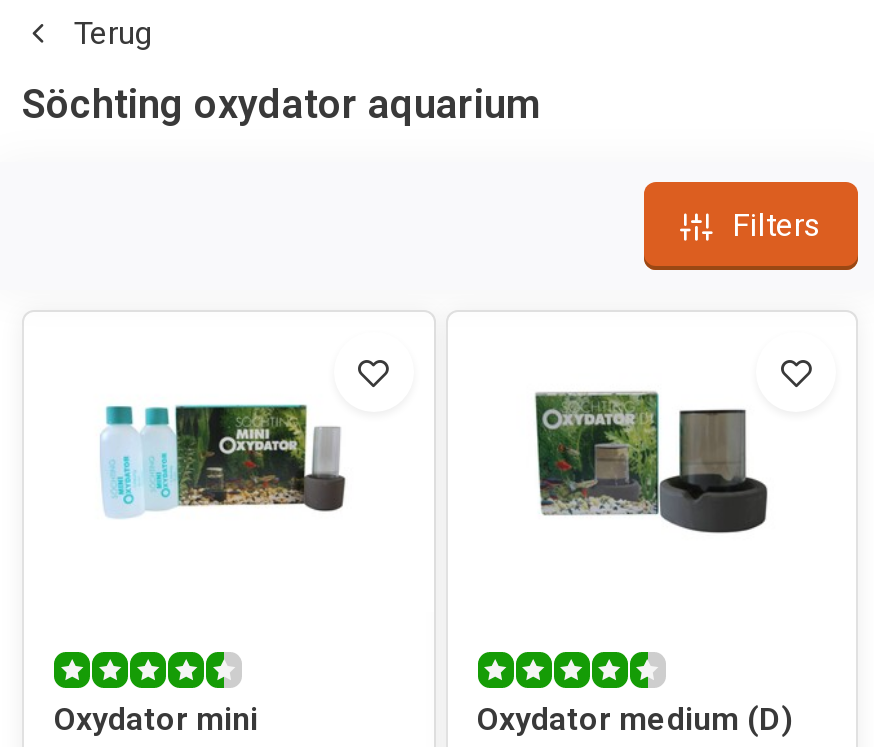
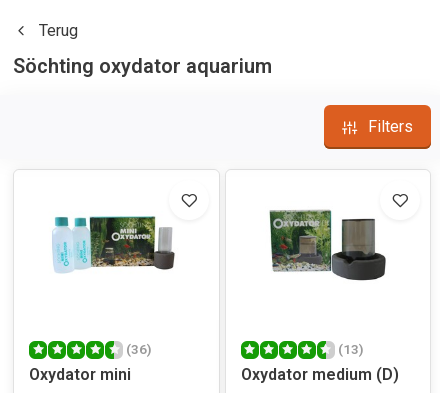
+ (36)

+ (13)
